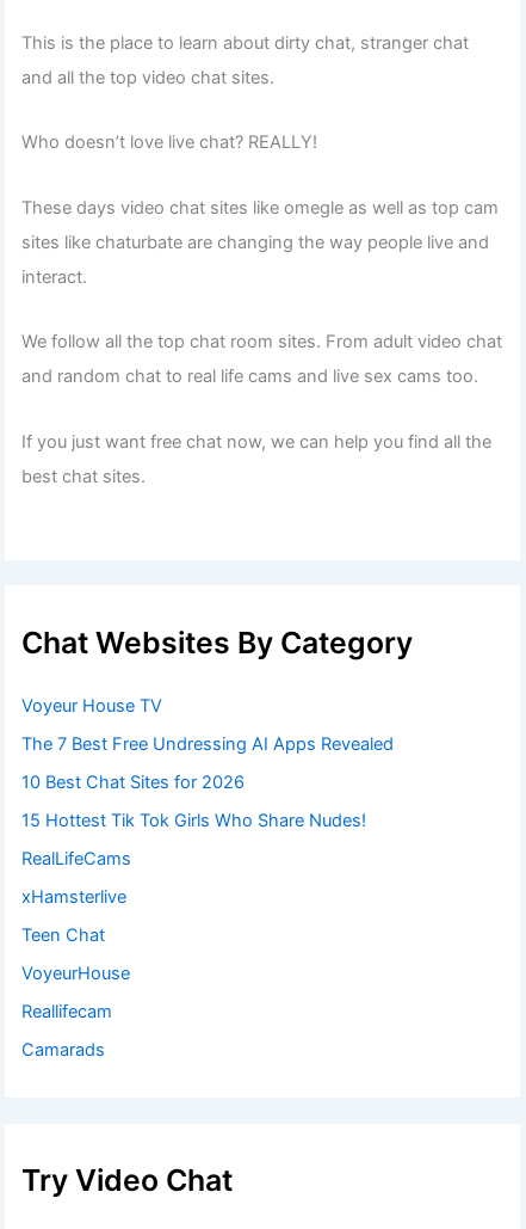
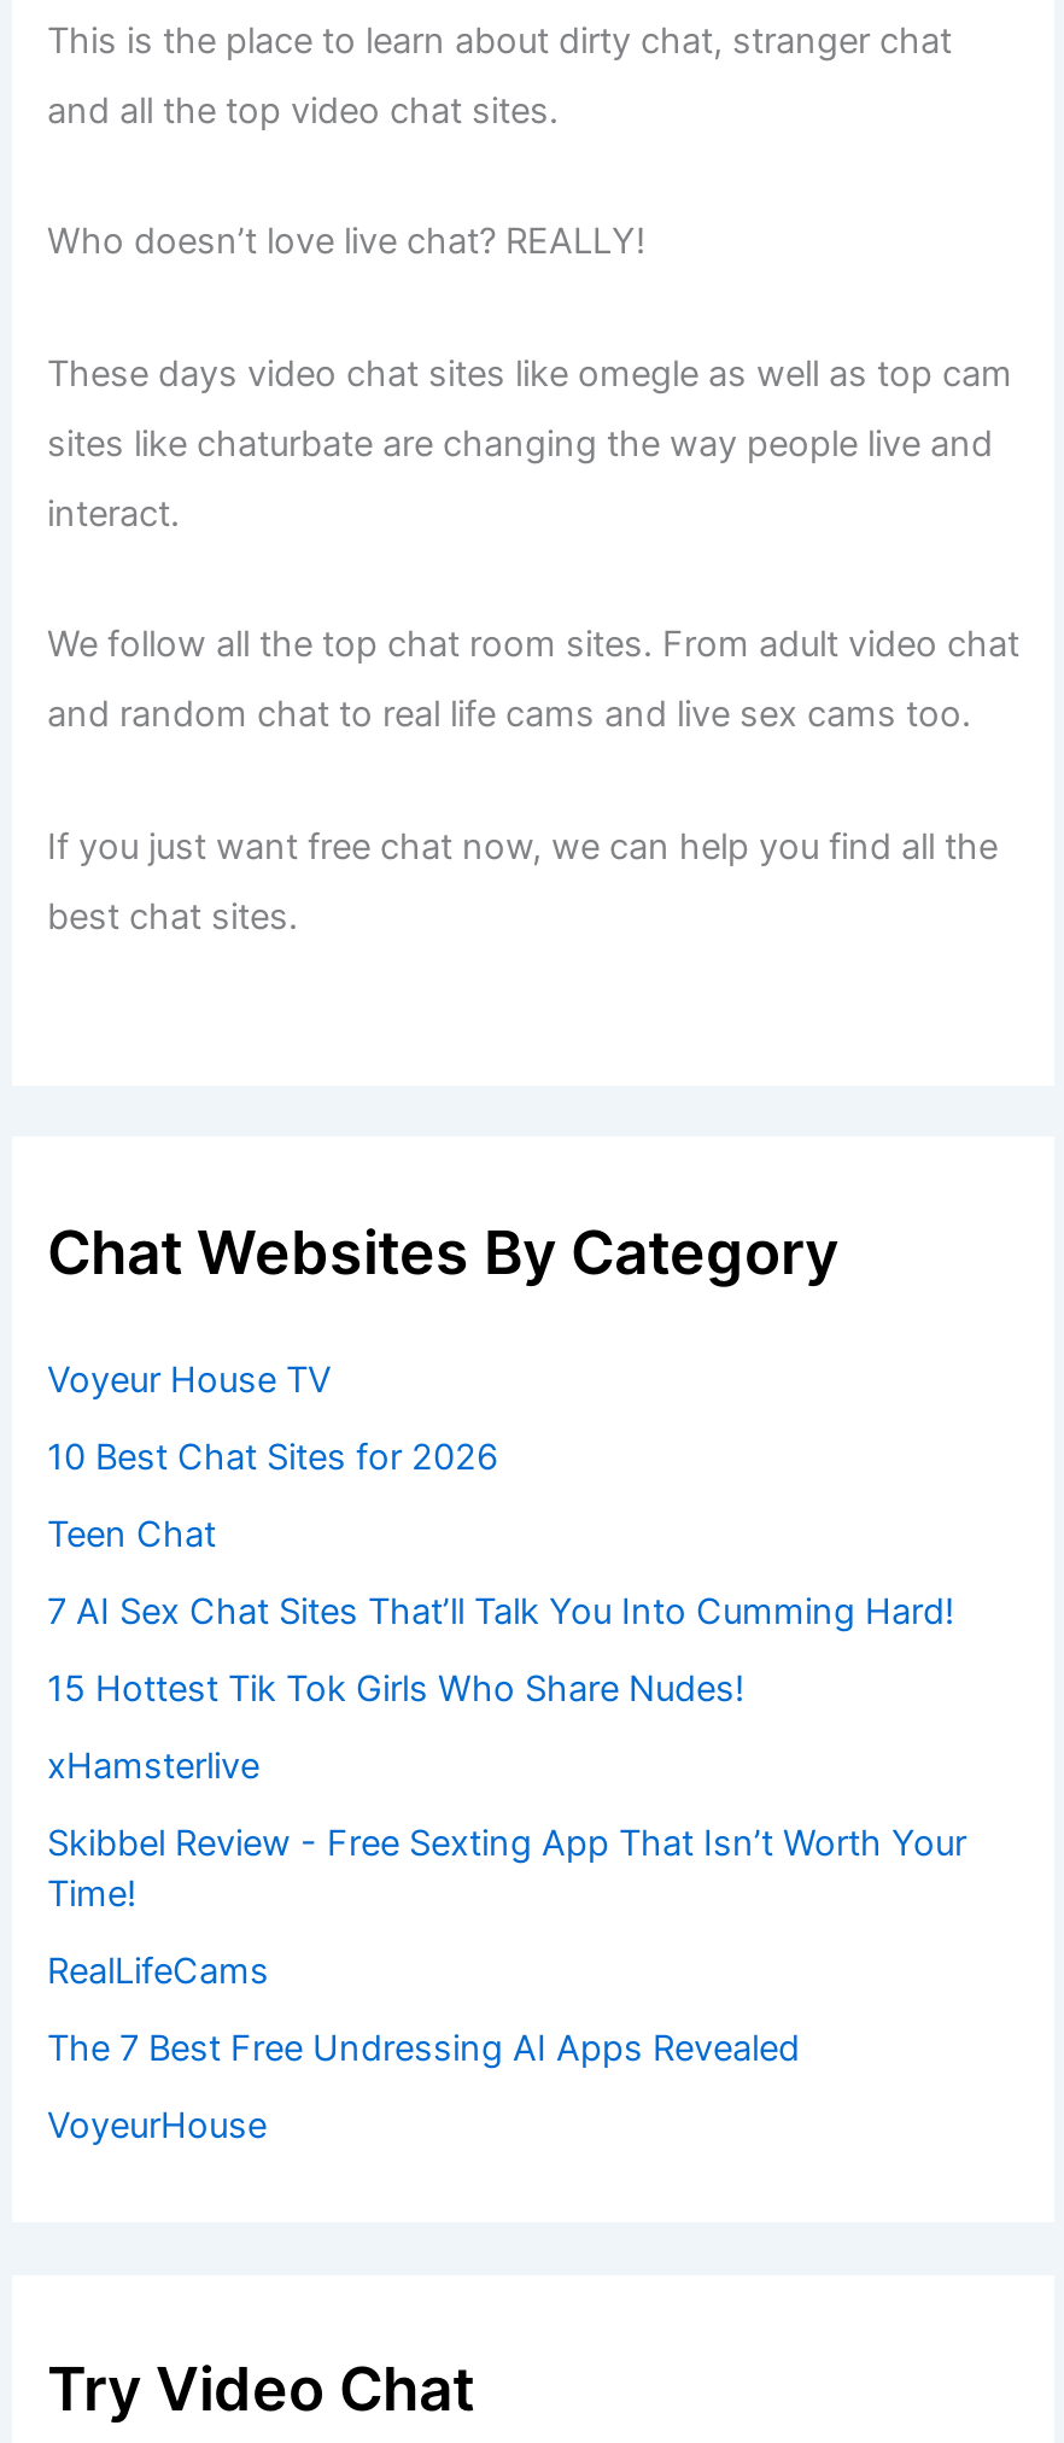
+ 7 AI Sex Chat Sites That’ll Talk You Into Cumming Hard!
+ Skibbel Review - Free Sexting App That Isn’t Worth Your
+ Time!

moved down: The 7 Best Free Undressing AI Apps Revealed

moved up: 10 Best Chat Sites for 2026 | 15 Hottest Tik Tok Girls Who Share Nudes! | RealLifeCams | xHamsterlive | Teen Chat

moved down: VoyeurHouse

- Reallifecam
- Camarads
